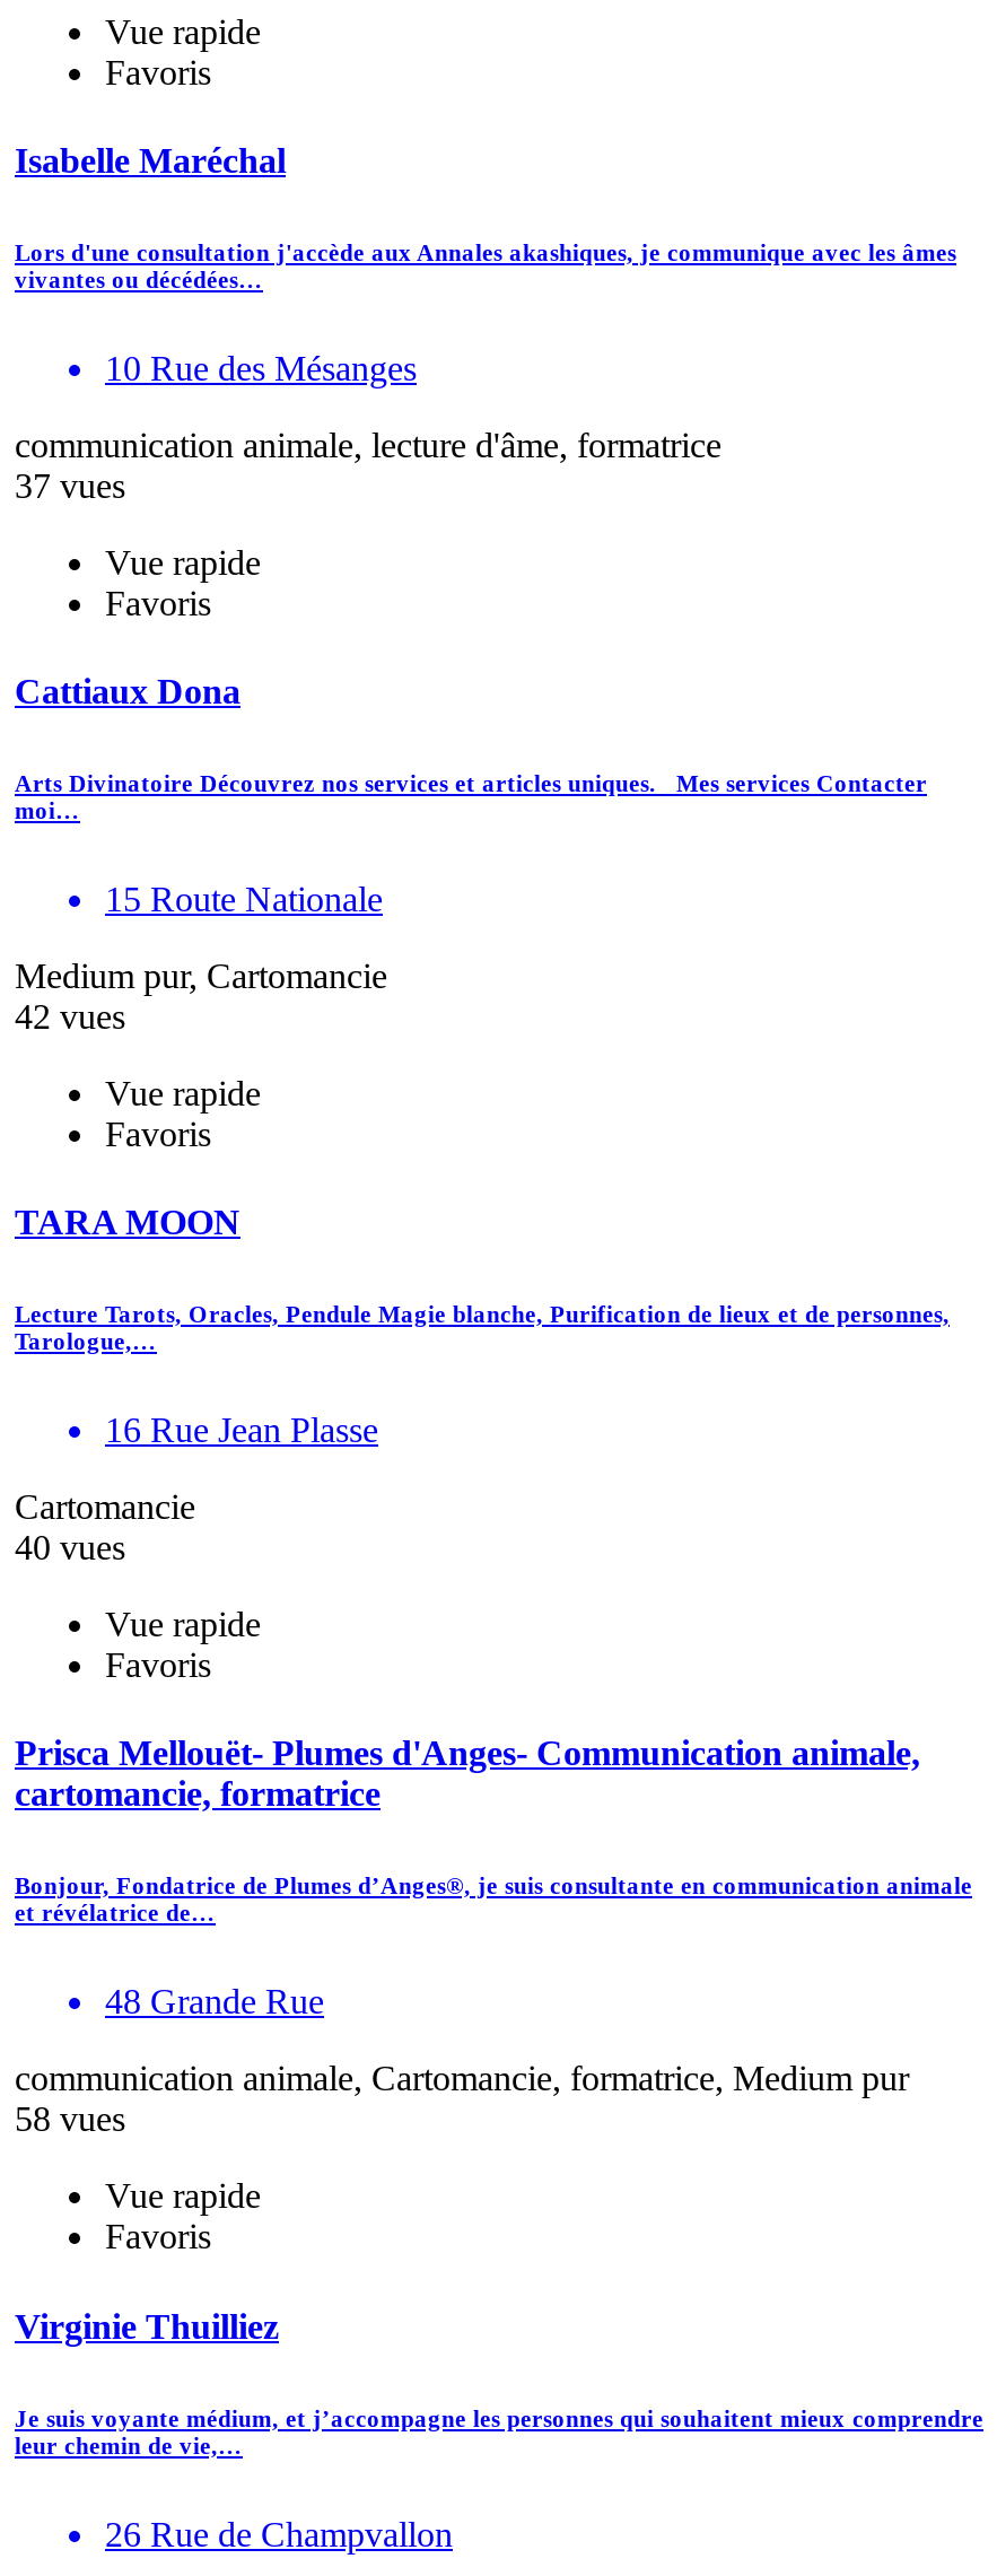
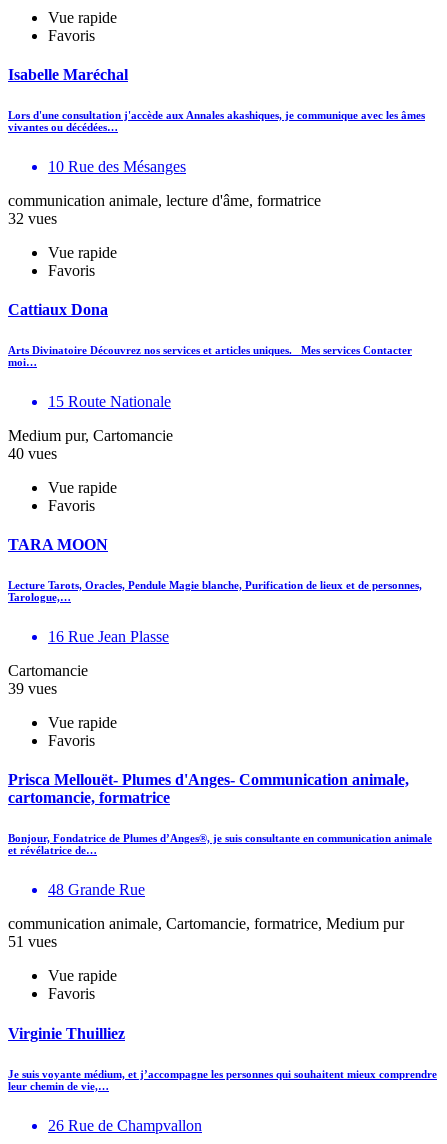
- 37 vues
+ 32 vues

- 42 vues
+ 40 vues

- 40 vues
+ 39 vues

- 58 vues
+ 51 vues
